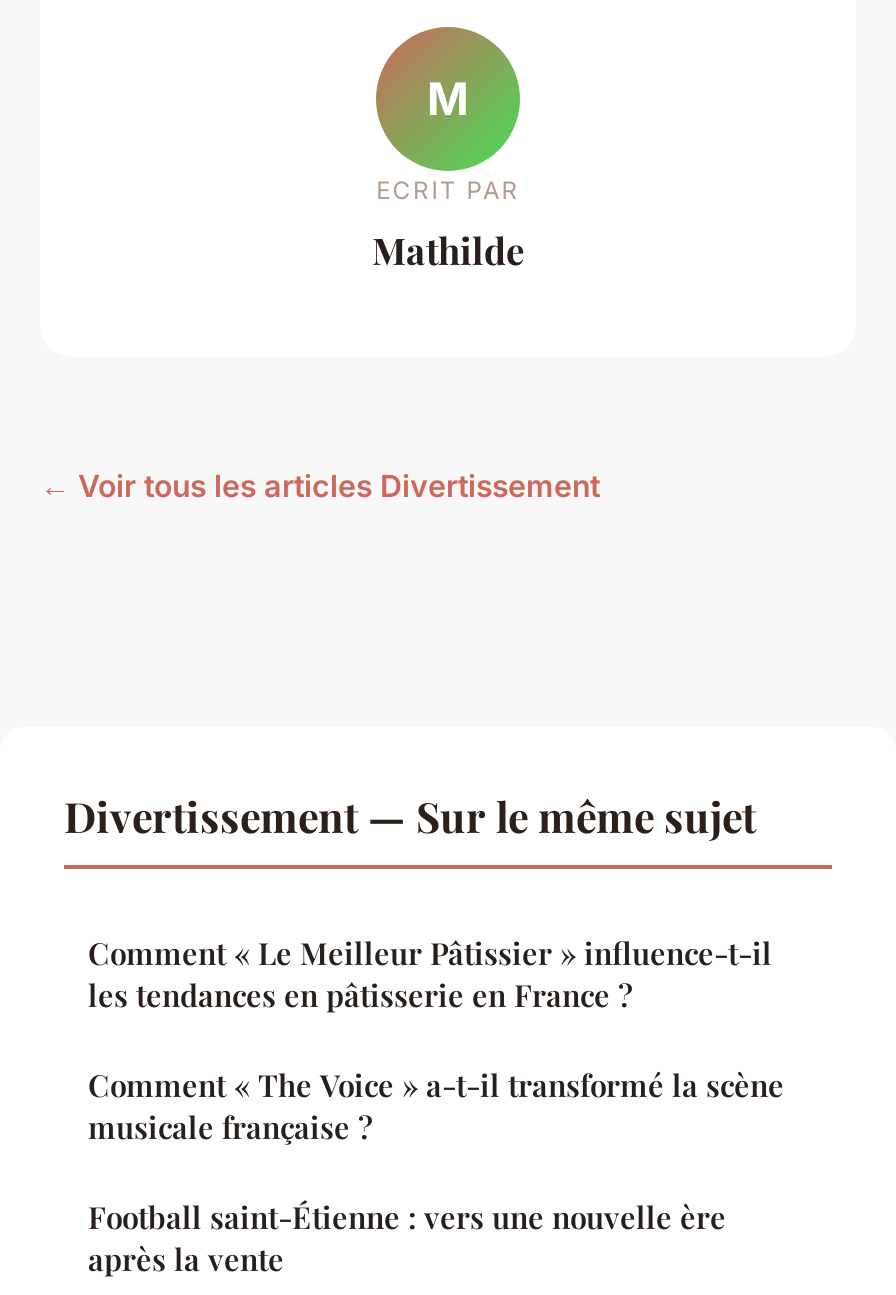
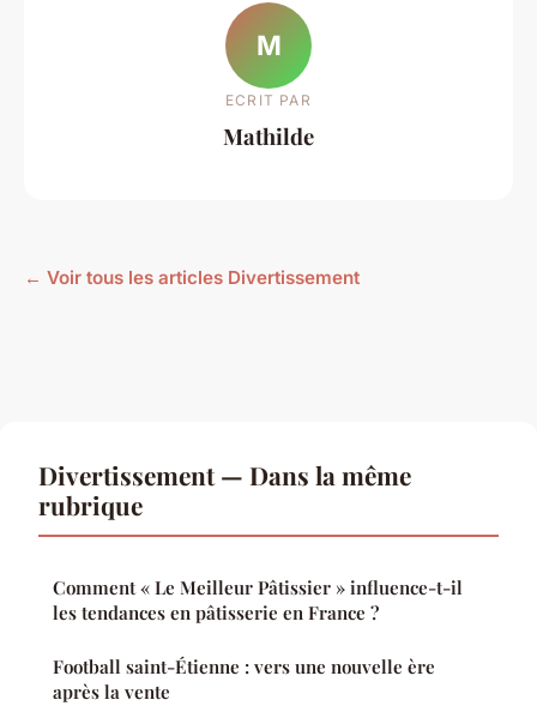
- Divertissement — Sur le même sujet
+ Divertissement — Dans la même
+ rubrique

moved down: Comment « Le Meilleur Pâtissier » influence-t-il | les tendances en pâtisserie en France ?

- Comment « The Voice » a-t-il transformé la scène
- musicale française ?
